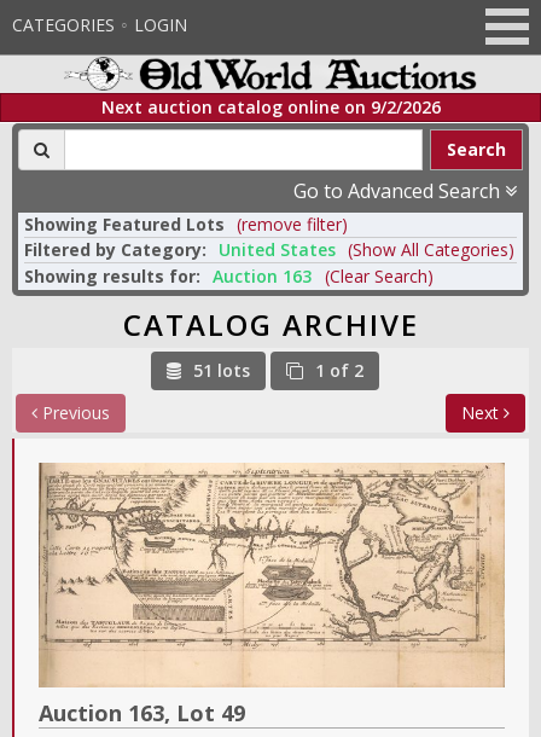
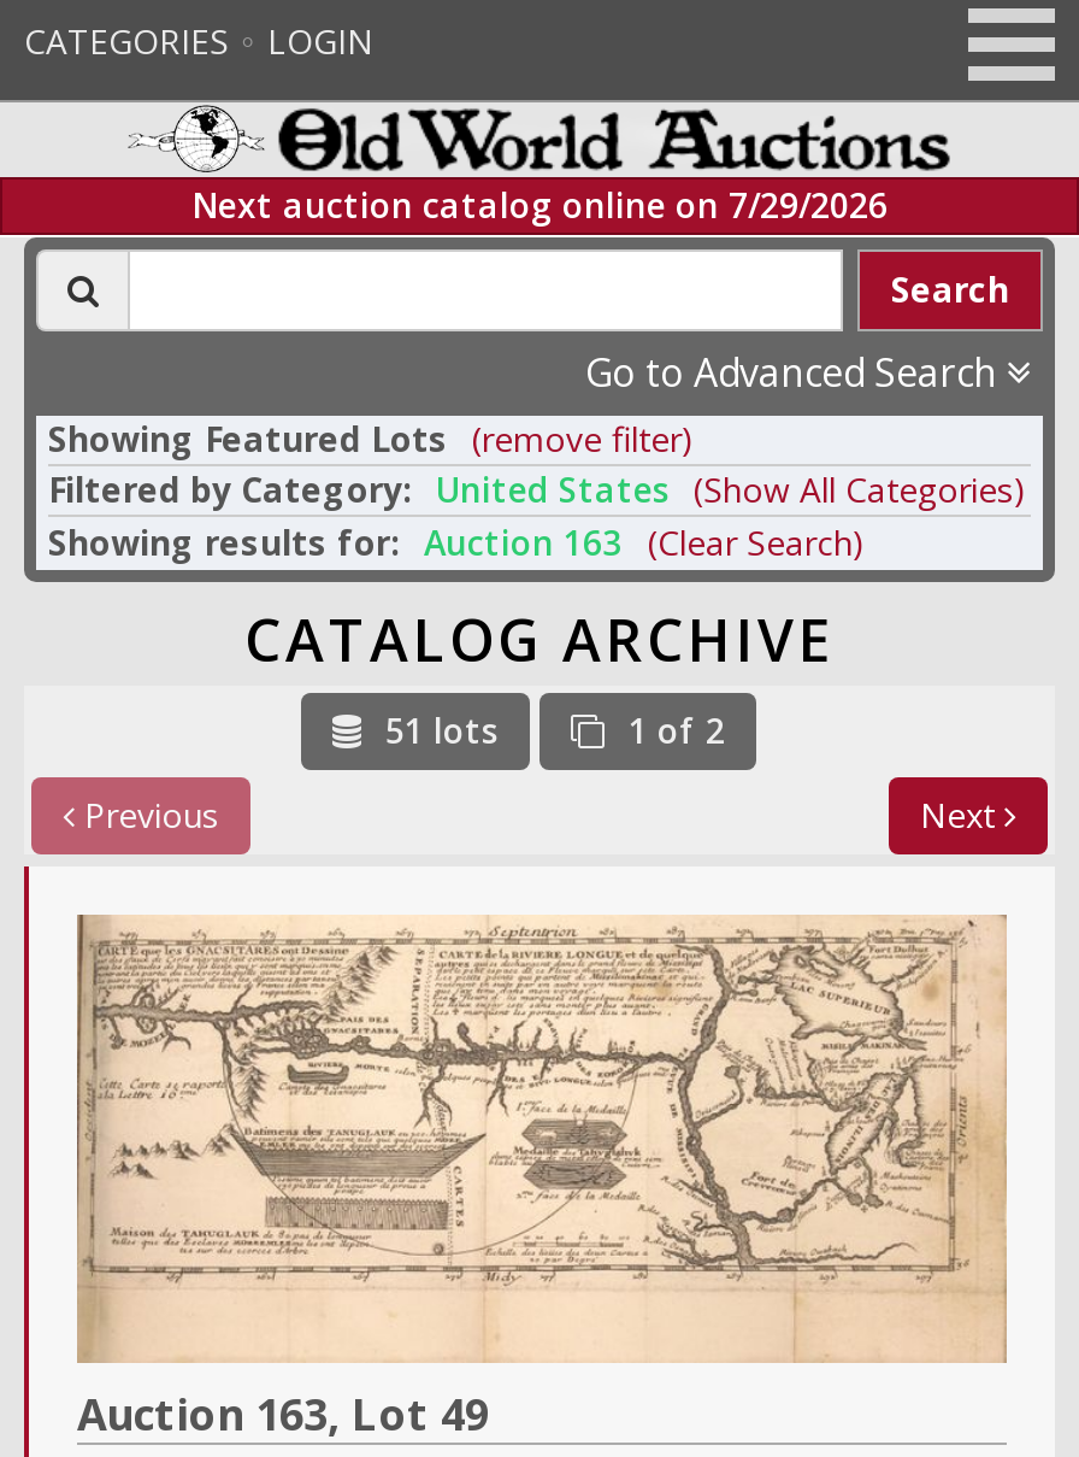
- Next auction catalog online on 9/2/2026
+ Next auction catalog online on 7/29/2026
